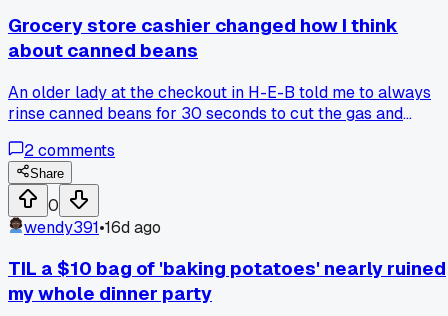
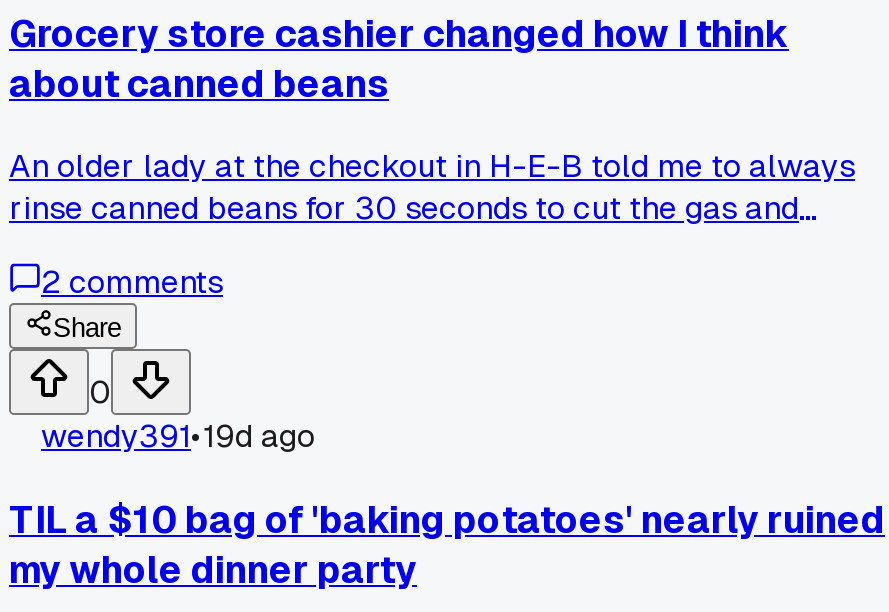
- wendy391•16d ago
+ wendy391•19d ago
